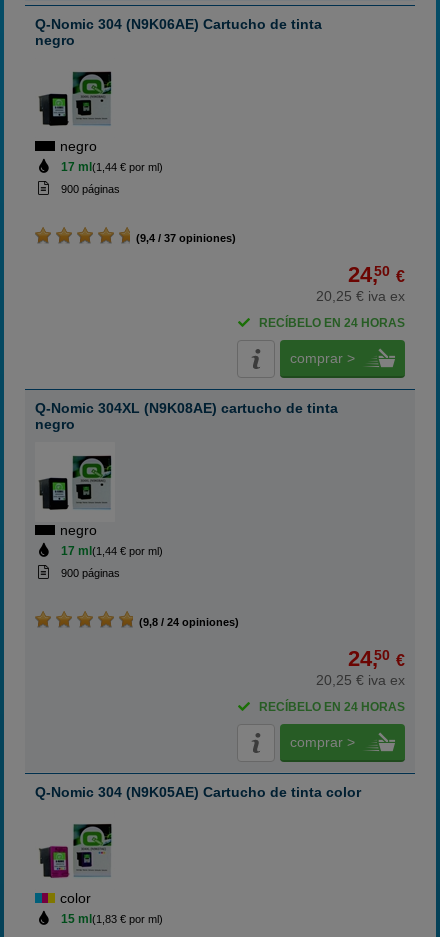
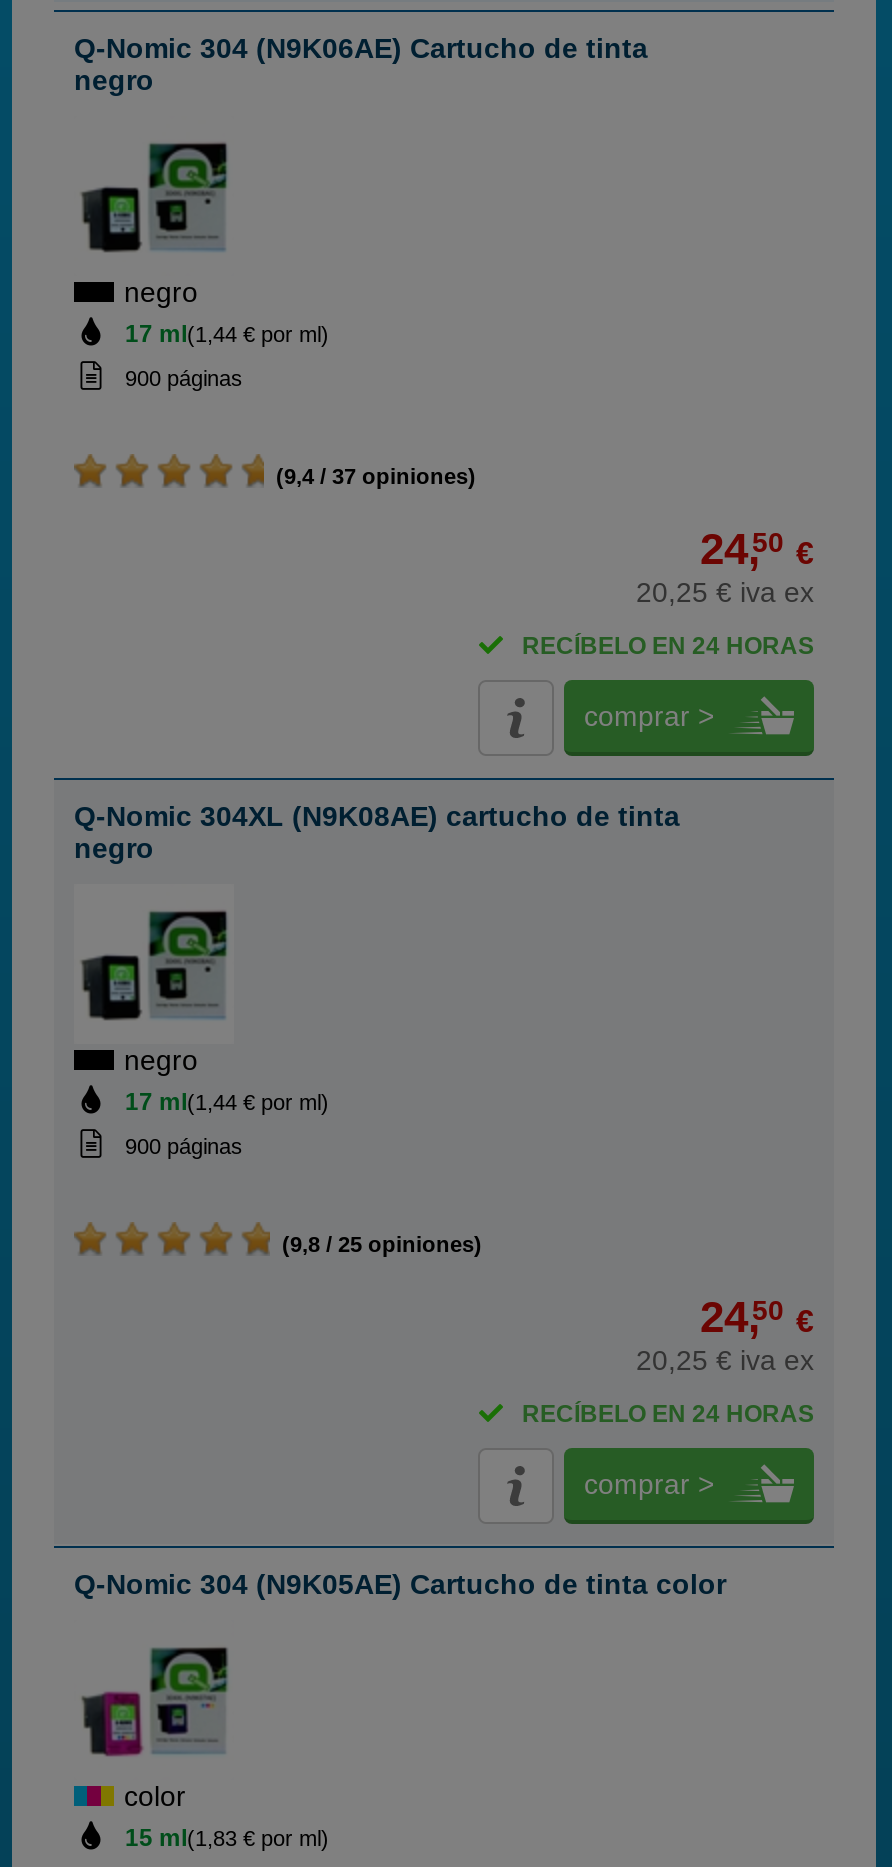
- (9,8 / 24 opiniones)
+ (9,8 / 25 opiniones)
